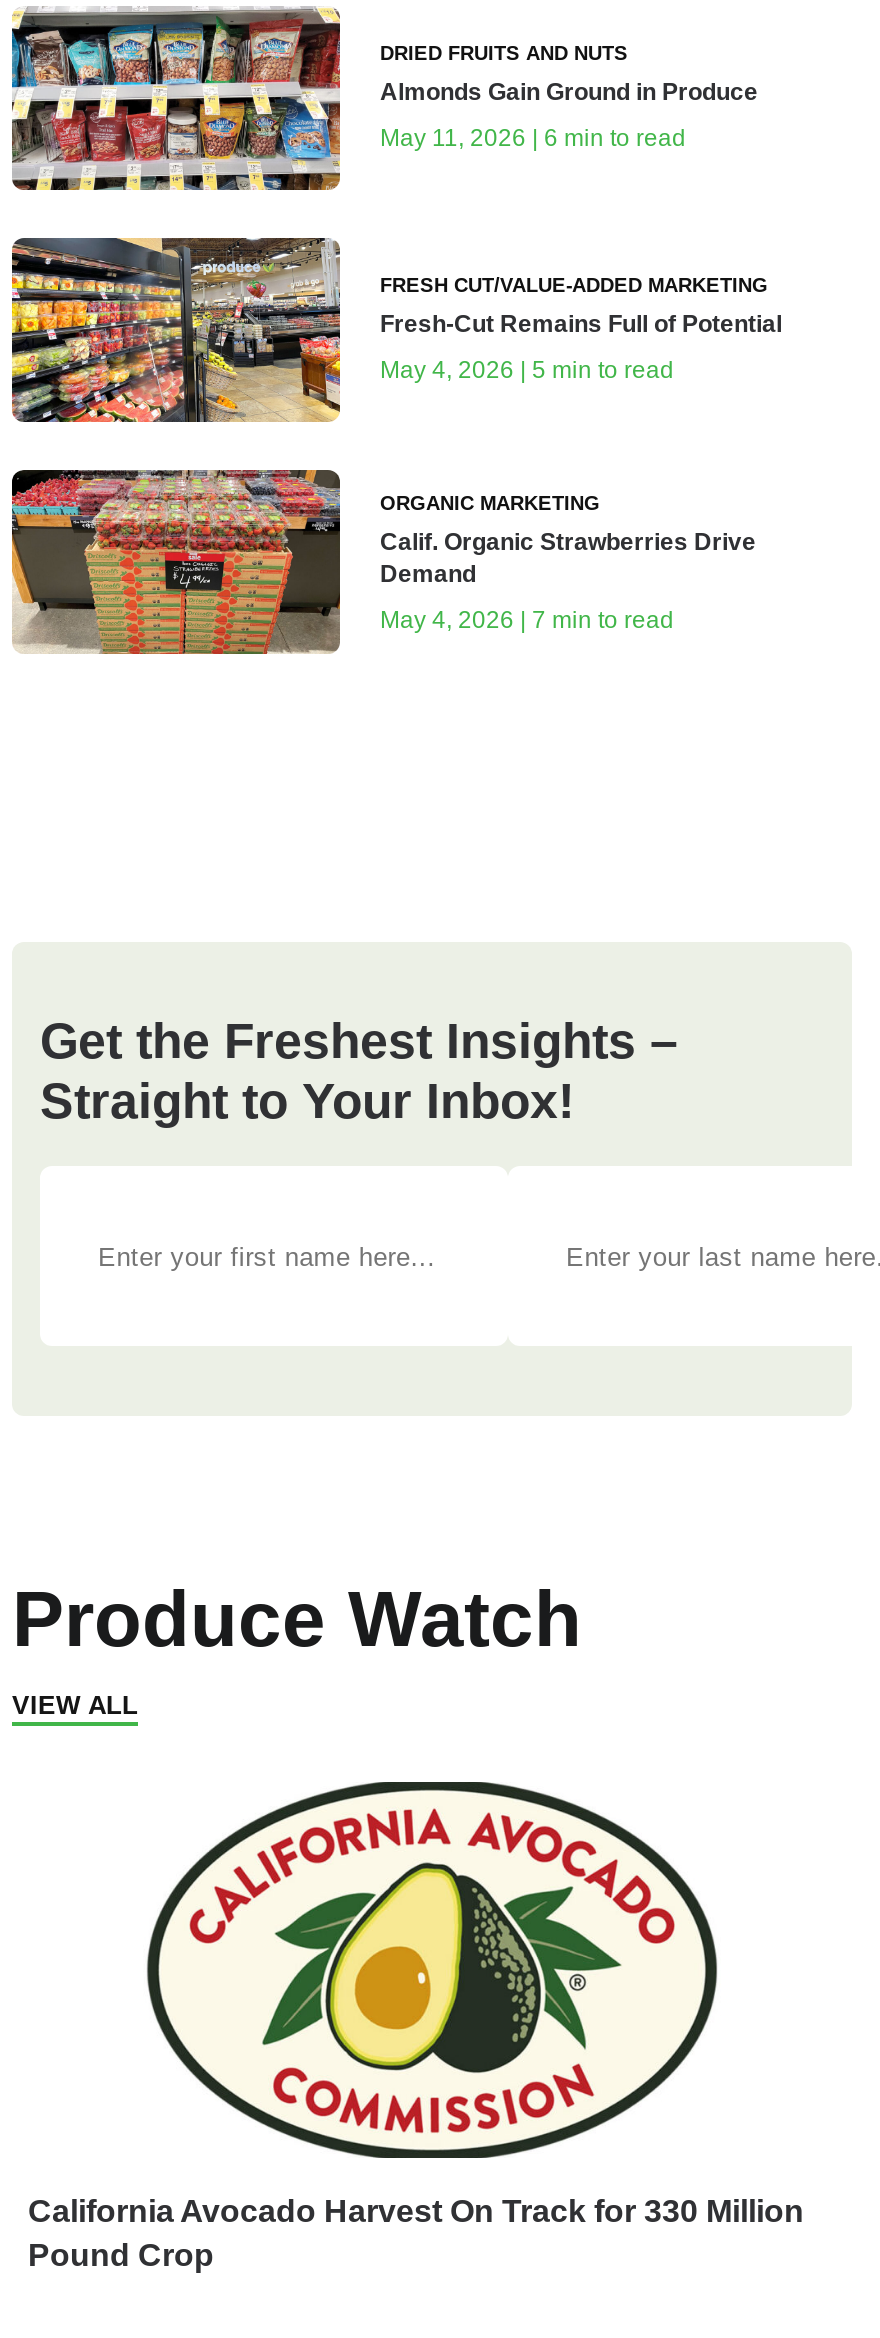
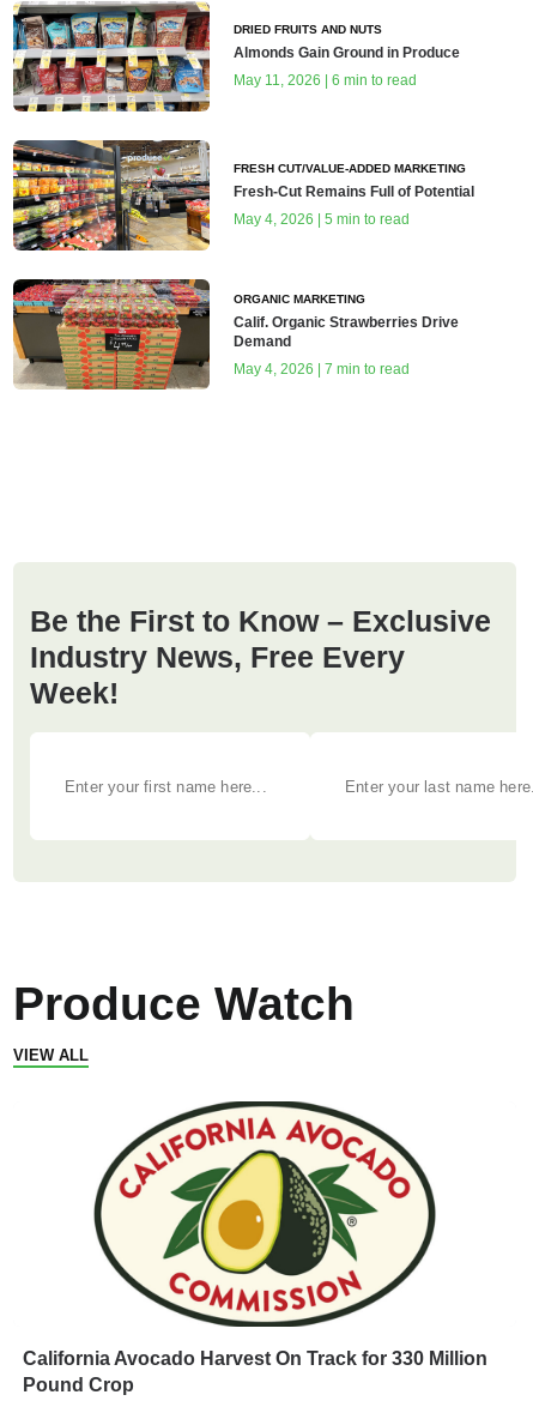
- Get the Freshest Insights –
- Straight to Your Inbox!
+ Be the First to Know – Exclusive
+ Industry News, Free Every
+ Week!
